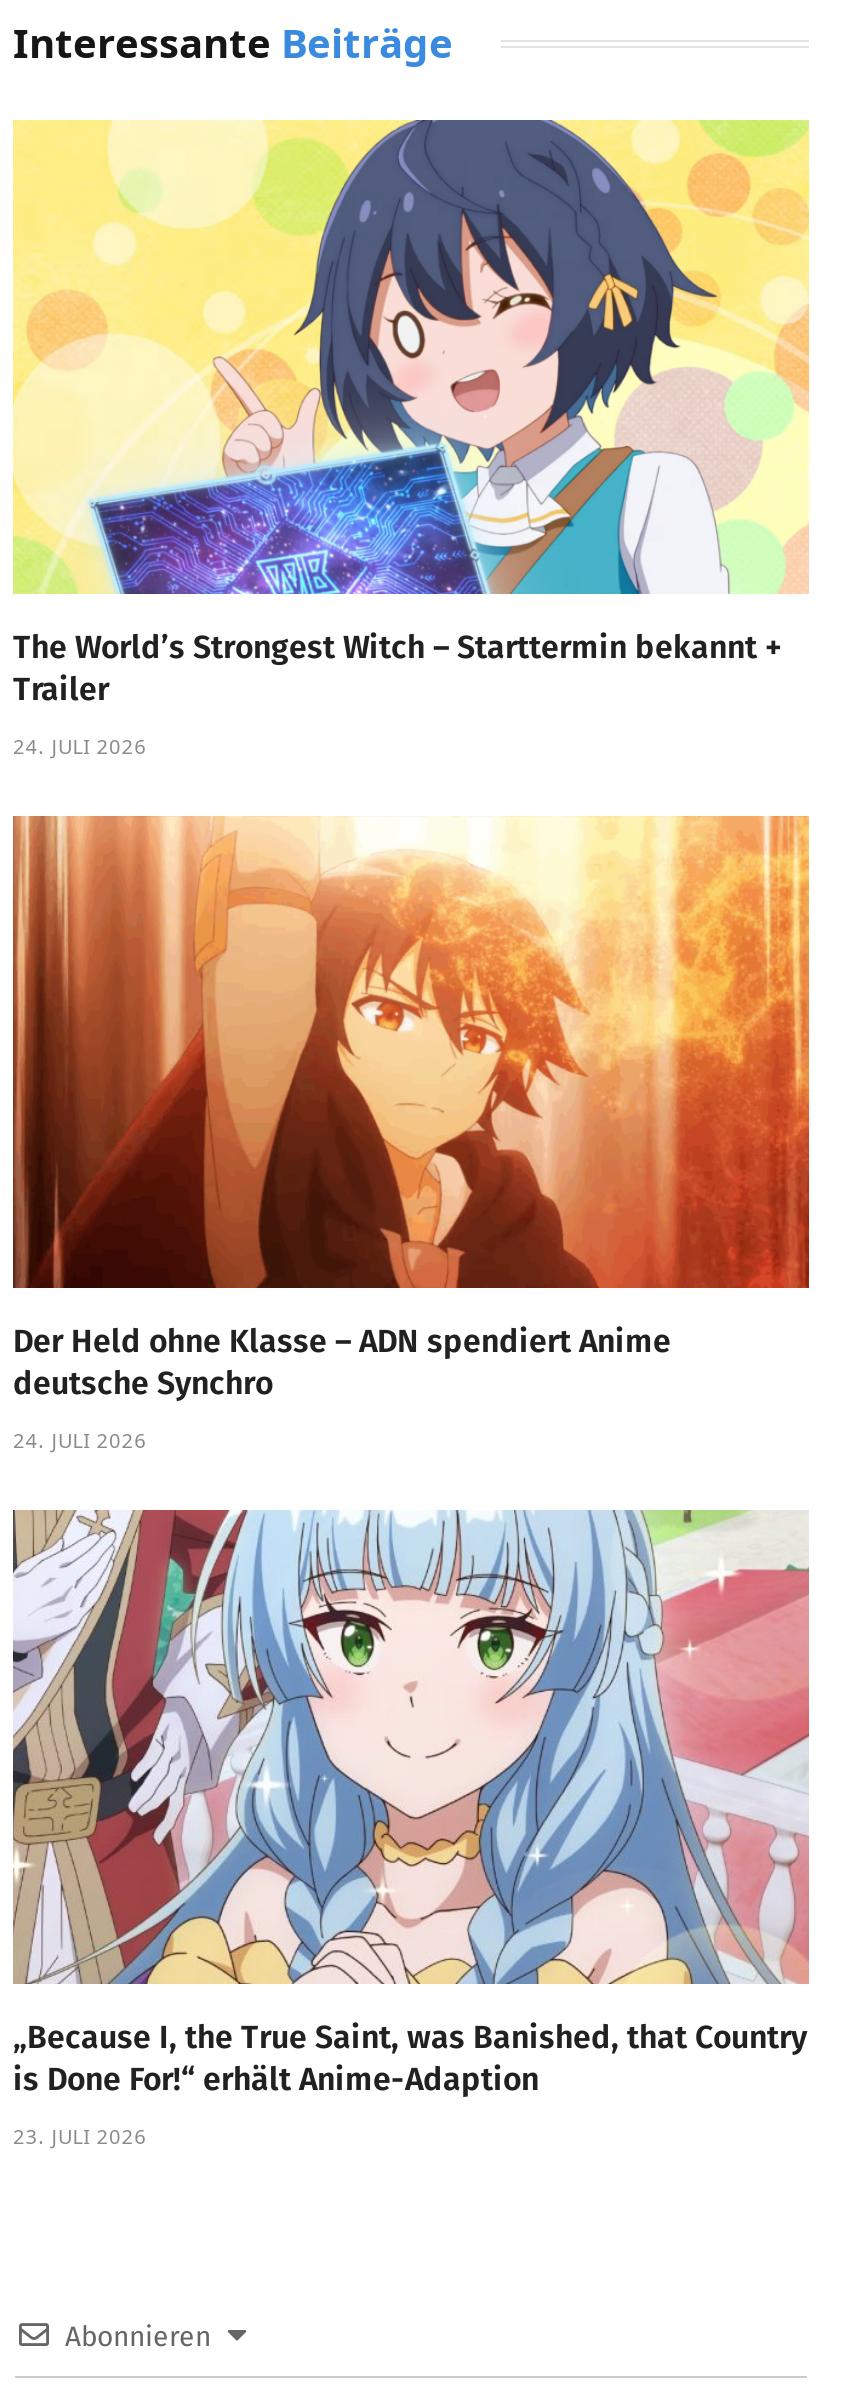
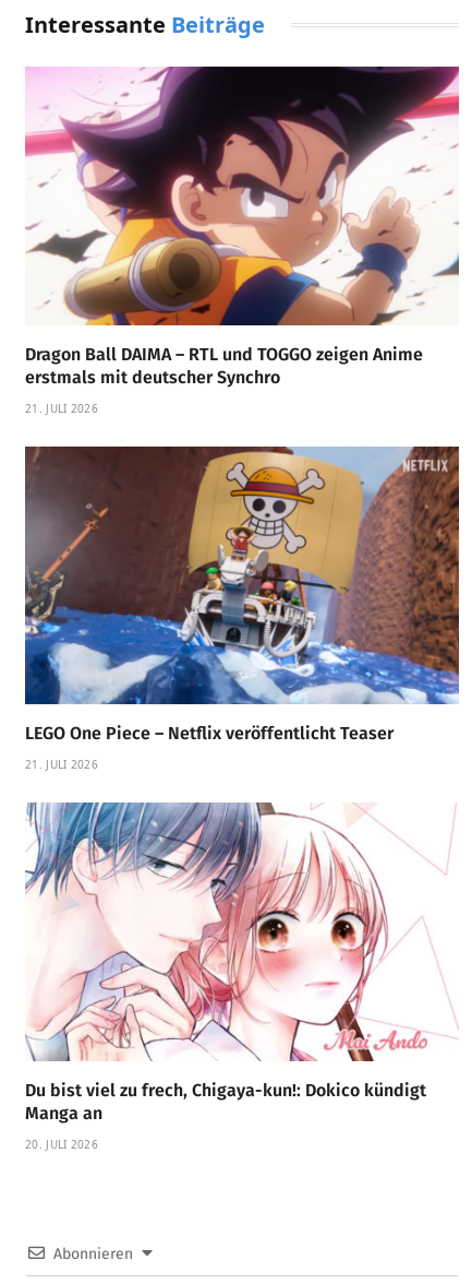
- [image]
- The World’s Strongest Witch – Starttermin bekannt +
- Trailer
+ [image]
+ Dragon Ball DAIMA – RTL und TOGGO zeigen Anime
+ erstmals mit deutscher Synchro

- 24. JULI 2026
+ 21. JULI 2026

- [image]
- Der Held ohne Klasse – ADN spendiert Anime
- deutsche Synchro
+ [image]
+ LEGO One Piece – Netflix veröffentlicht Teaser

- 24. JULI 2026
+ 21. JULI 2026

- [image]
- „Because I, the True Saint, was Banished, that Country
- is Done For!“ erhält Anime-Adaption
+ [image]
+ Du bist viel zu frech, Chigaya-kun!: Dokico kündigt
+ Manga an

- 23. JULI 2026
+ 20. JULI 2026
